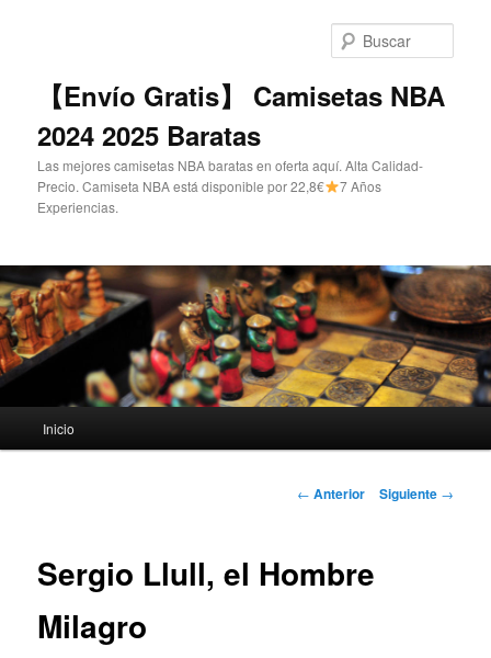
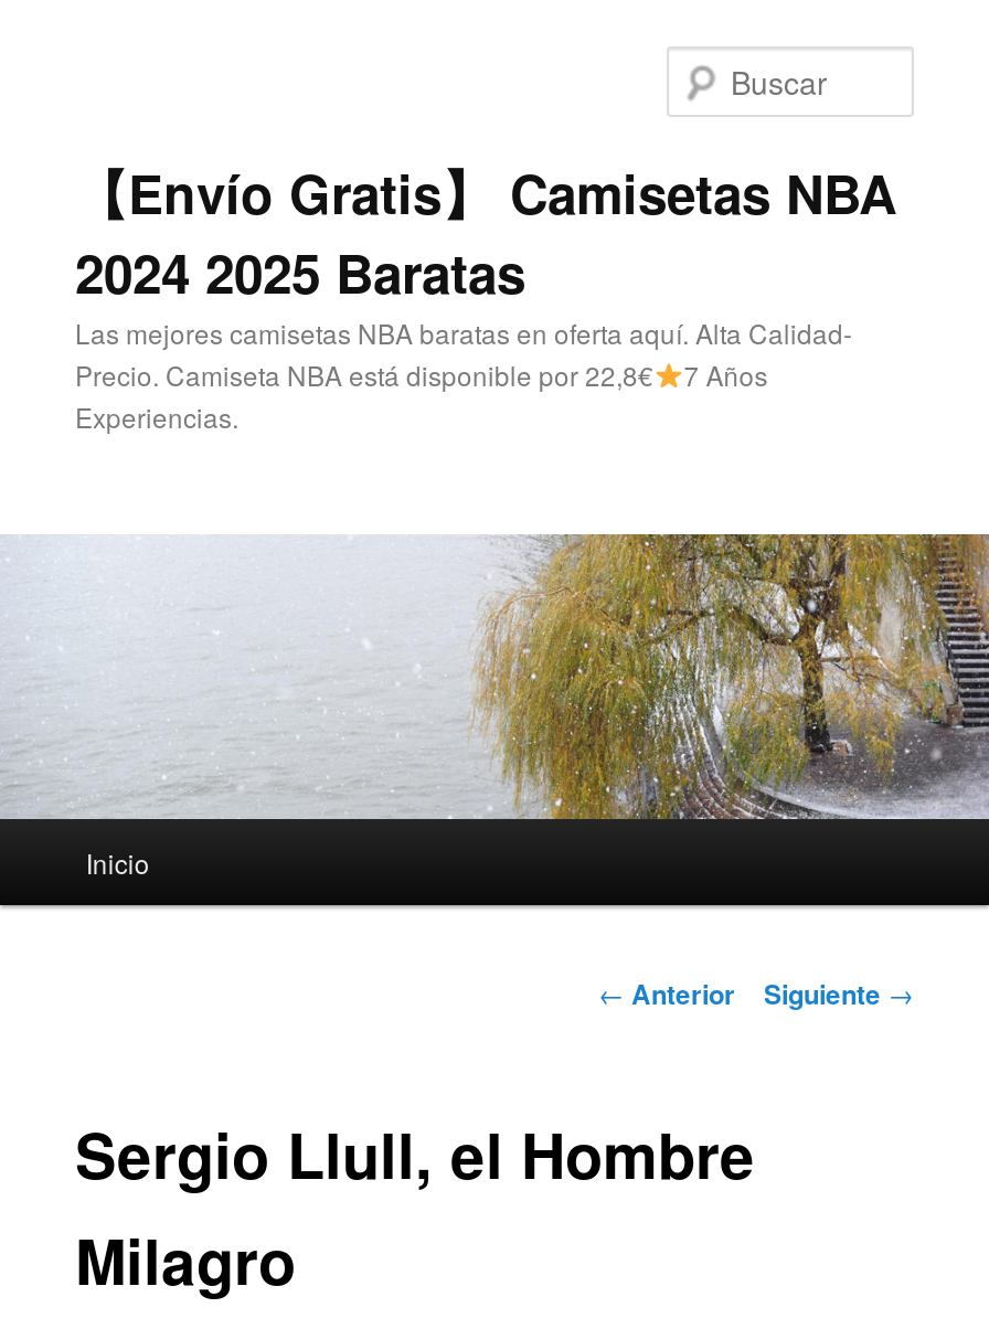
- [image]
+ [image]
